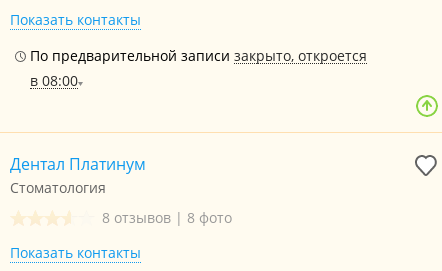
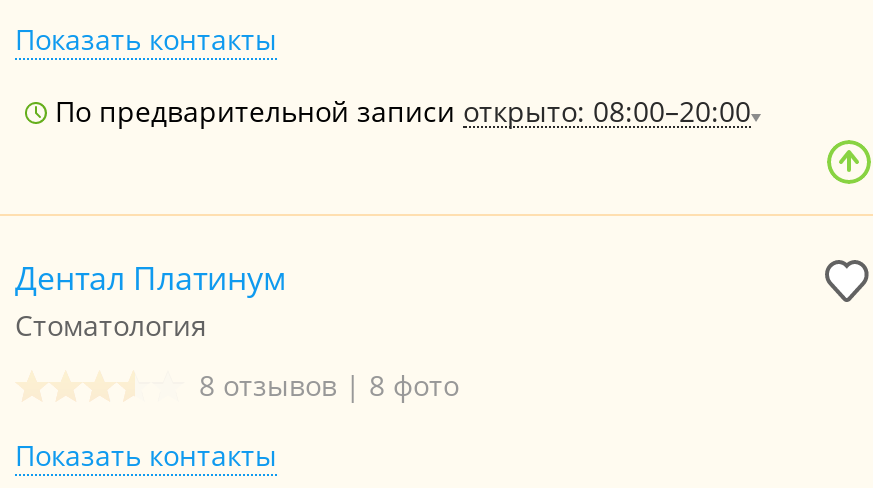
- По предварительной записи закрыто, откроется
- в 08:00
+ По предварительной записи открыто: 08:00–20:00
